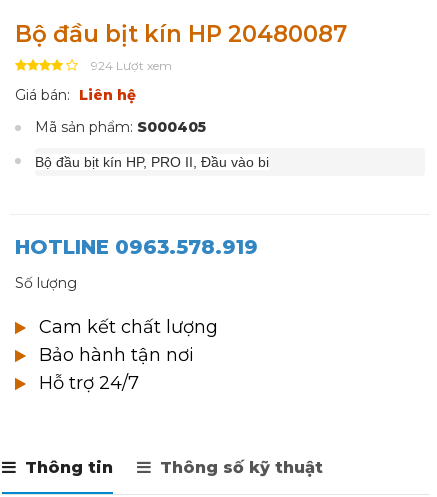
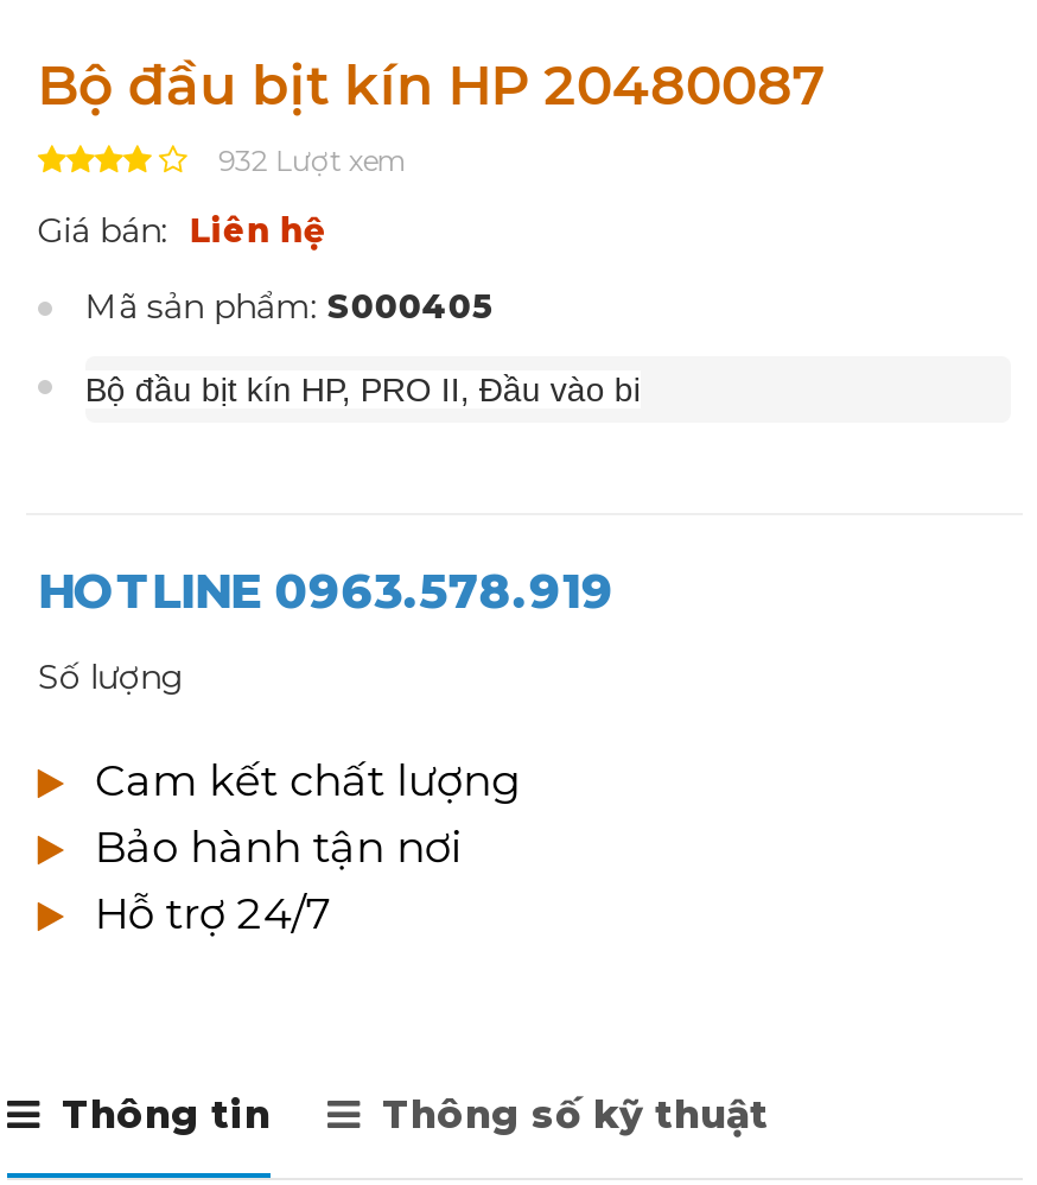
- 924 Lượt xem
+ 932 Lượt xem
